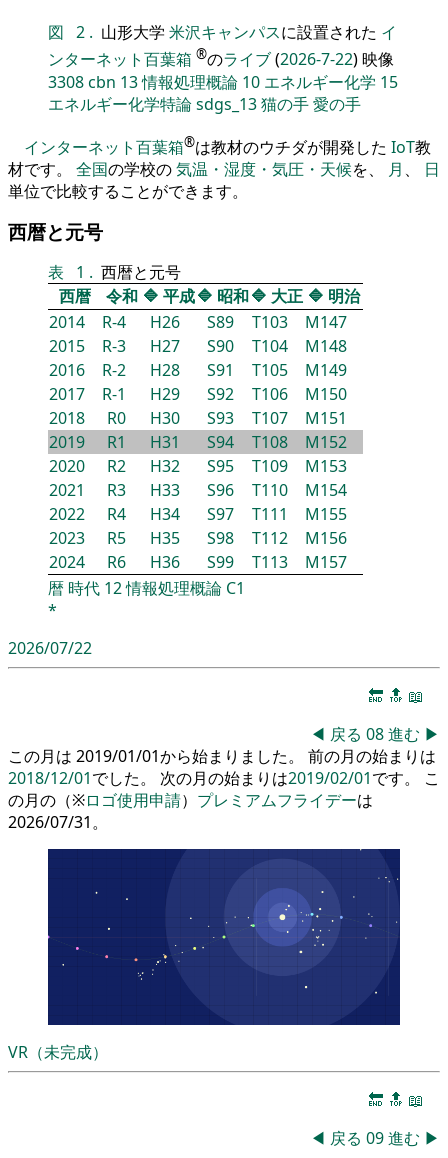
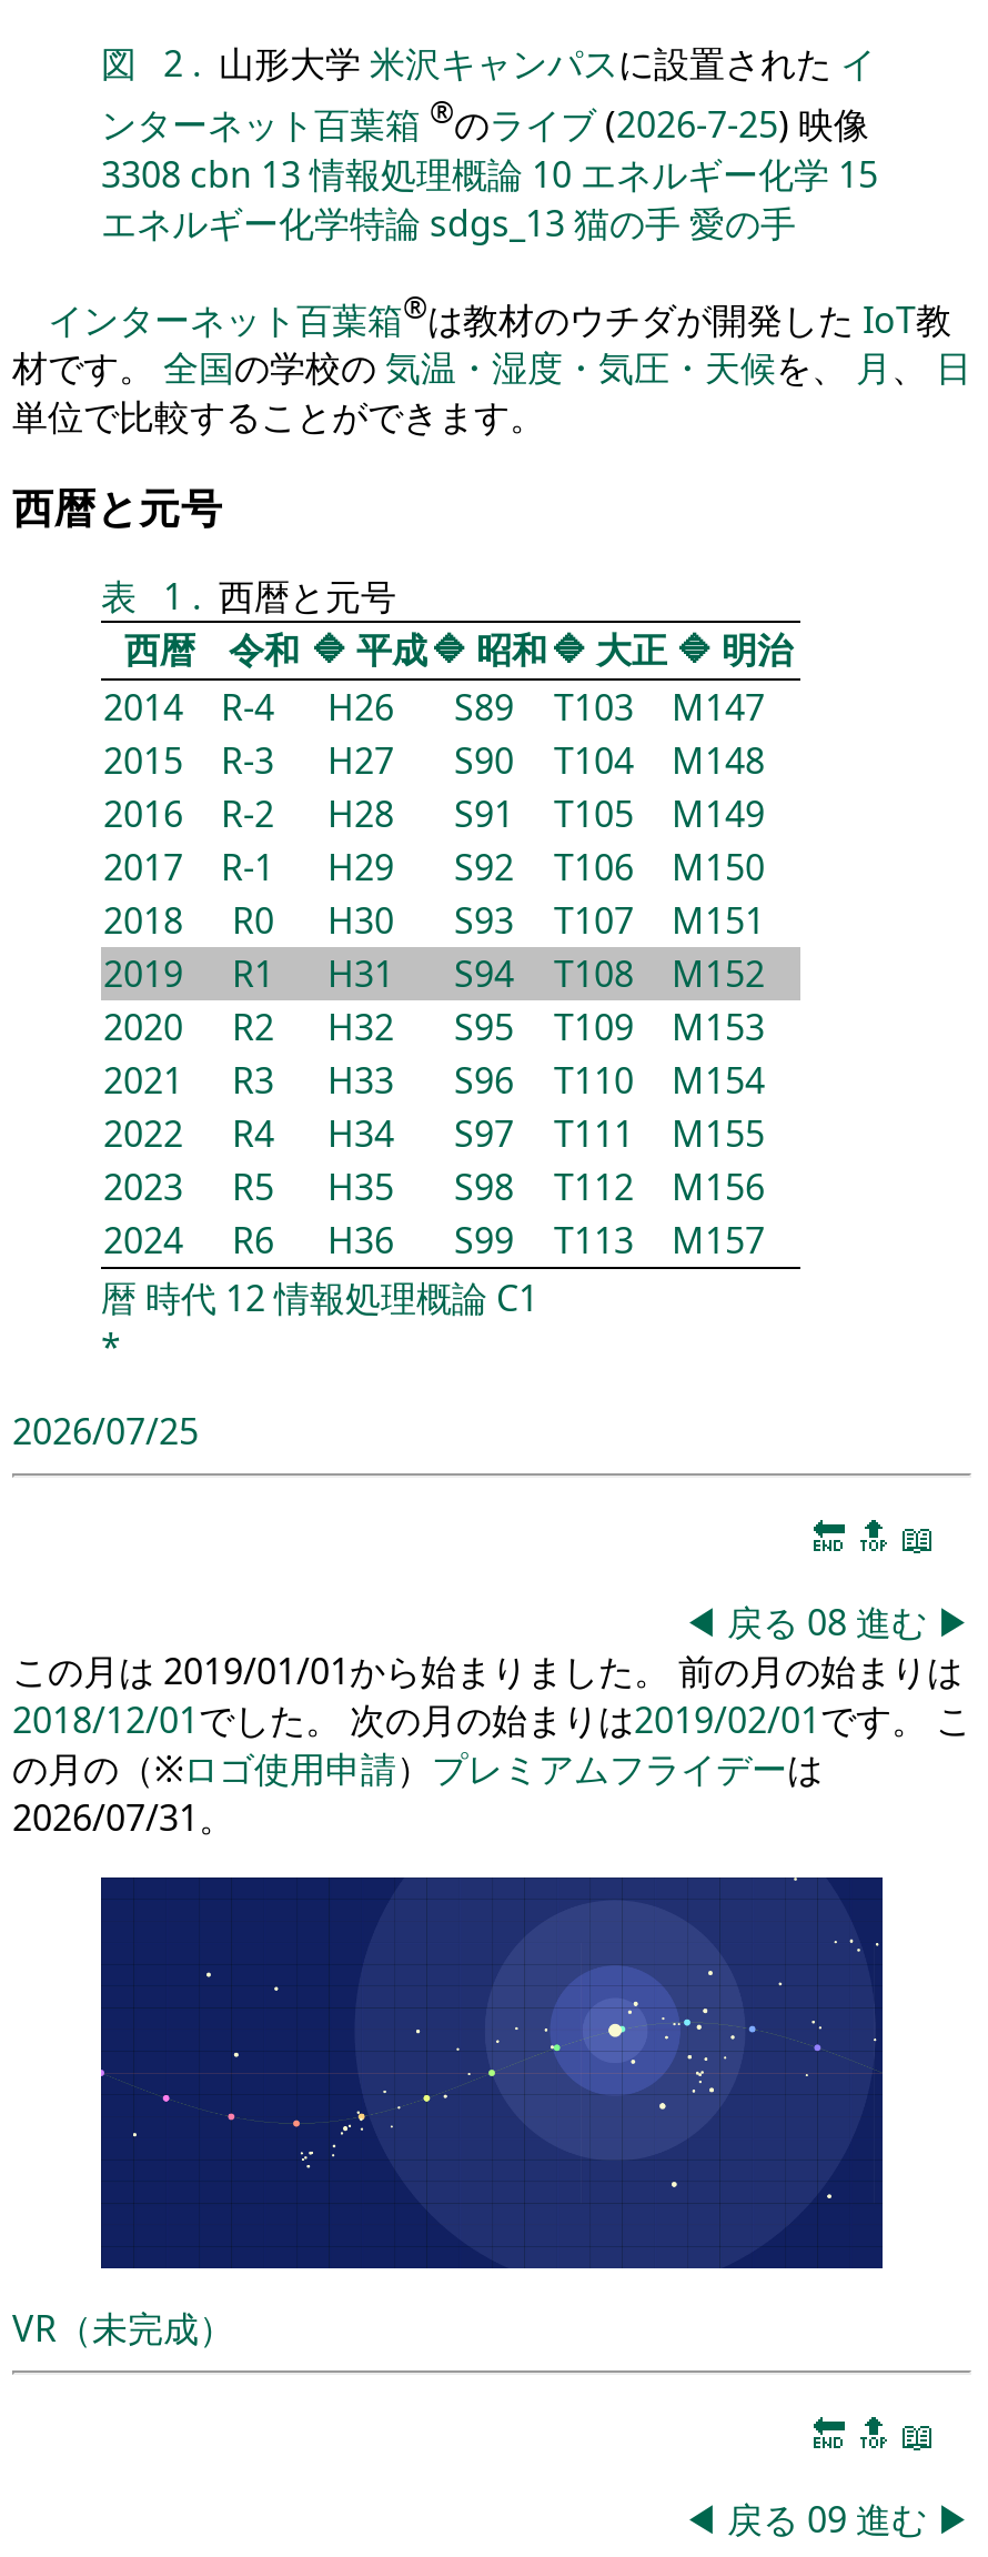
- ンターネット百葉箱®のライブ(2026-7-22) 映像
+ ンターネット百葉箱®のライブ(2026-7-25) 映像

- 2026/07/22
+ 2026/07/25
